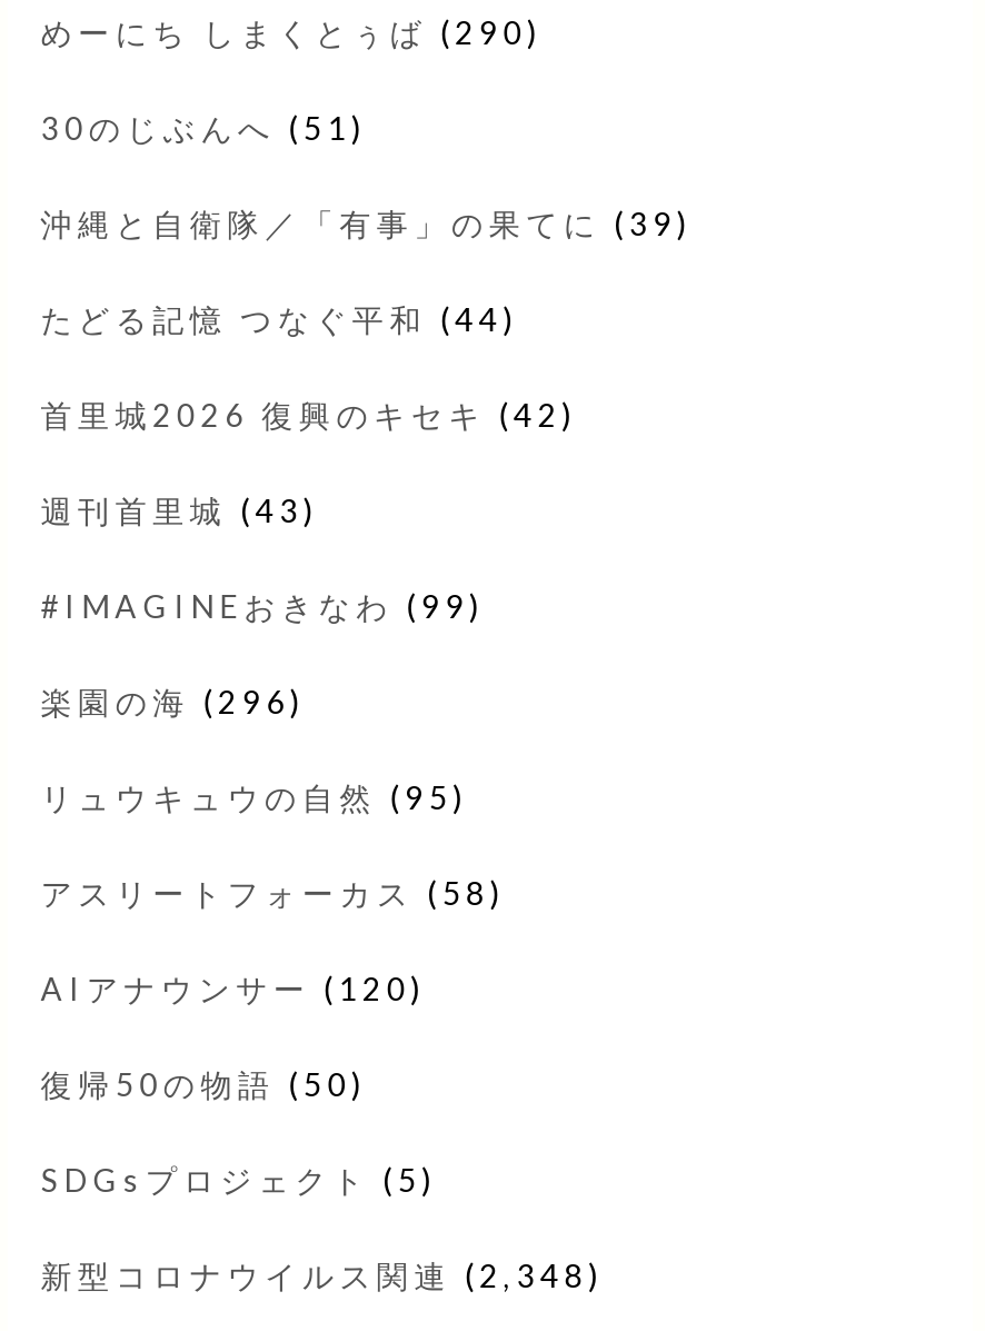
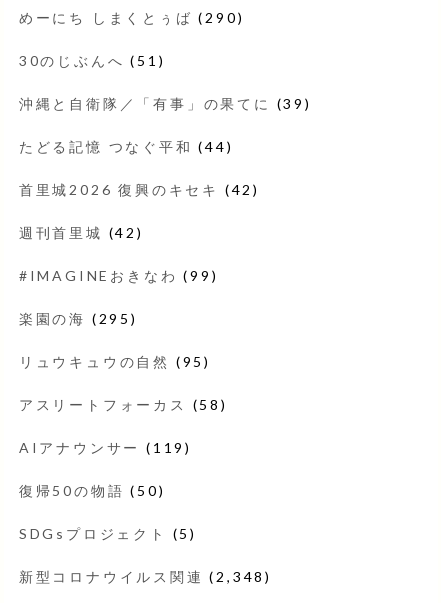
- 週刊首里城(43)
+ 週刊首里城(42)

- 楽園の海(296)
+ 楽園の海(295)

- AIアナウンサー(120)
+ AIアナウンサー(119)
